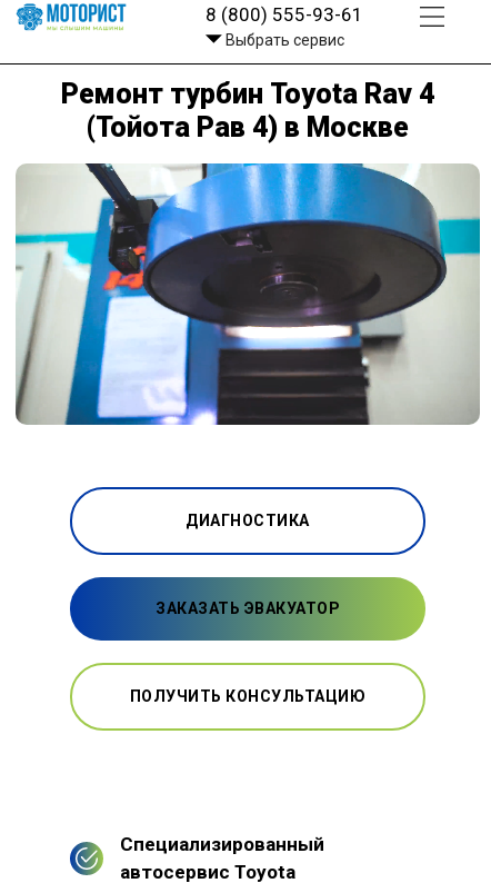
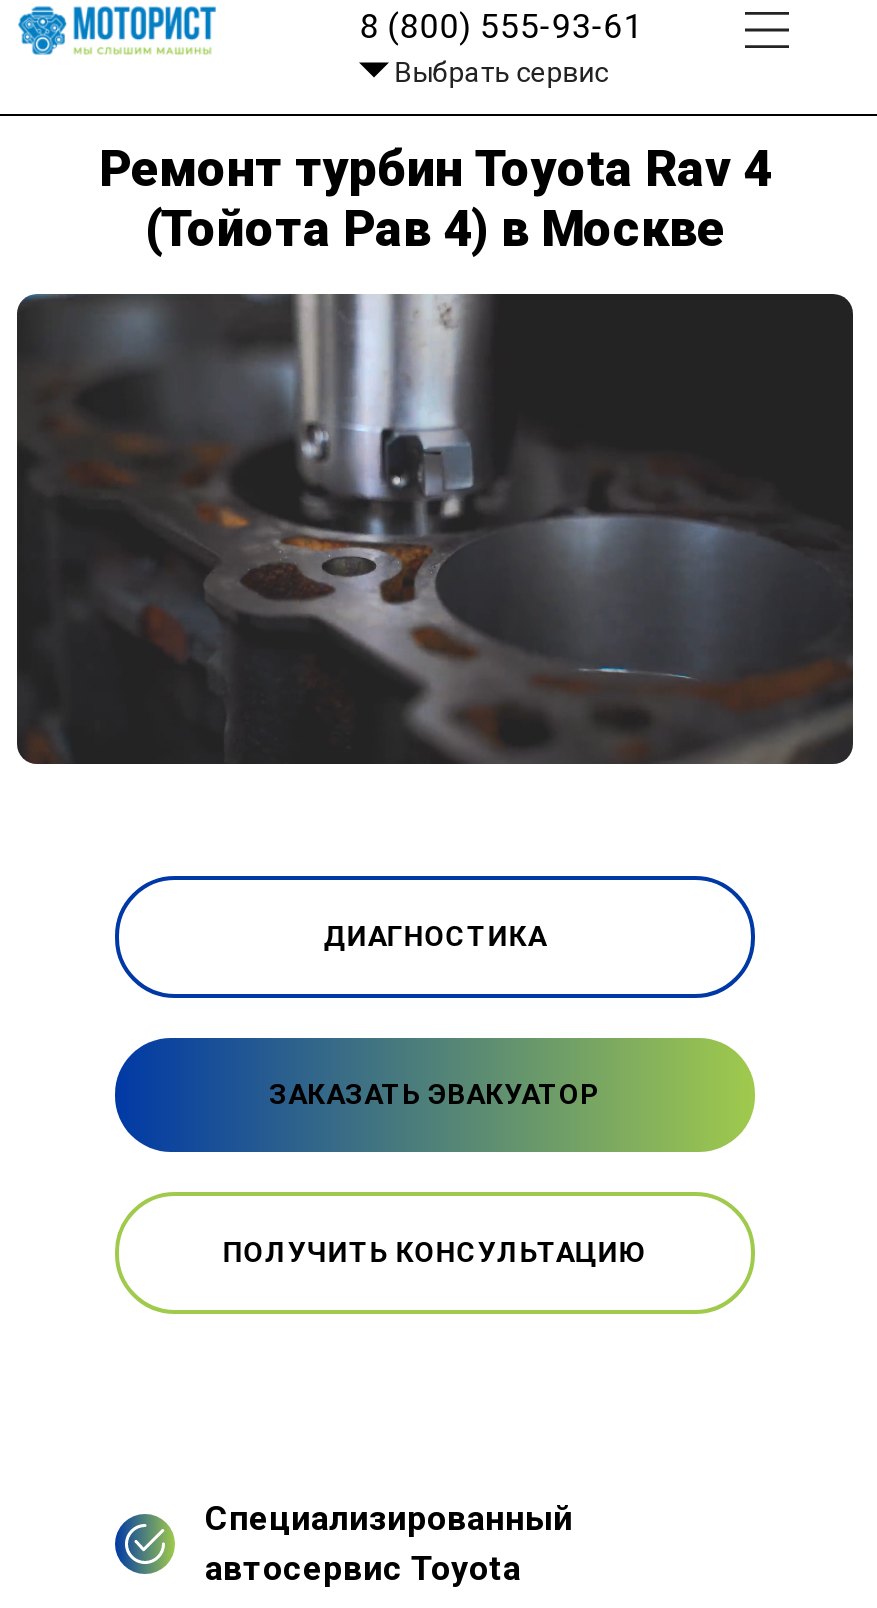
- [image]
+ [image]
